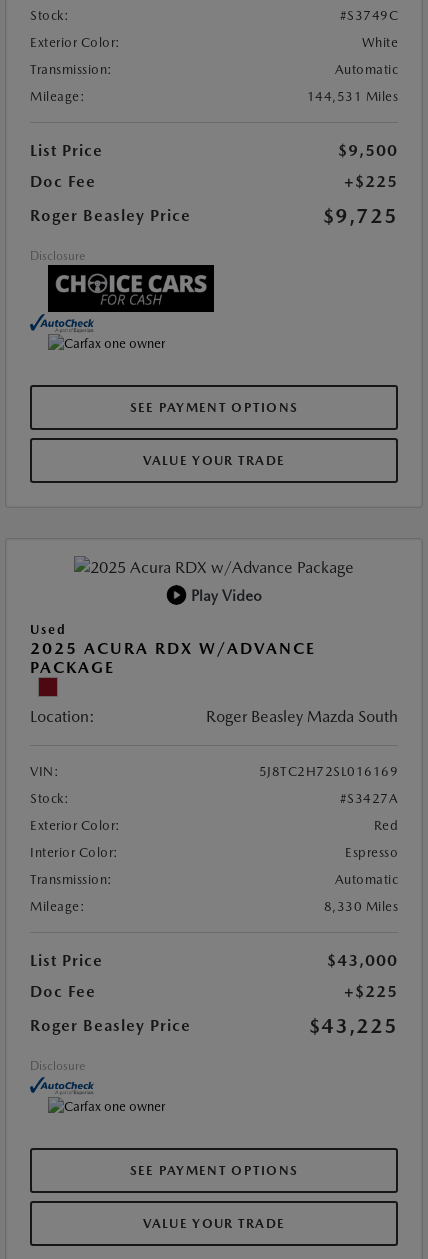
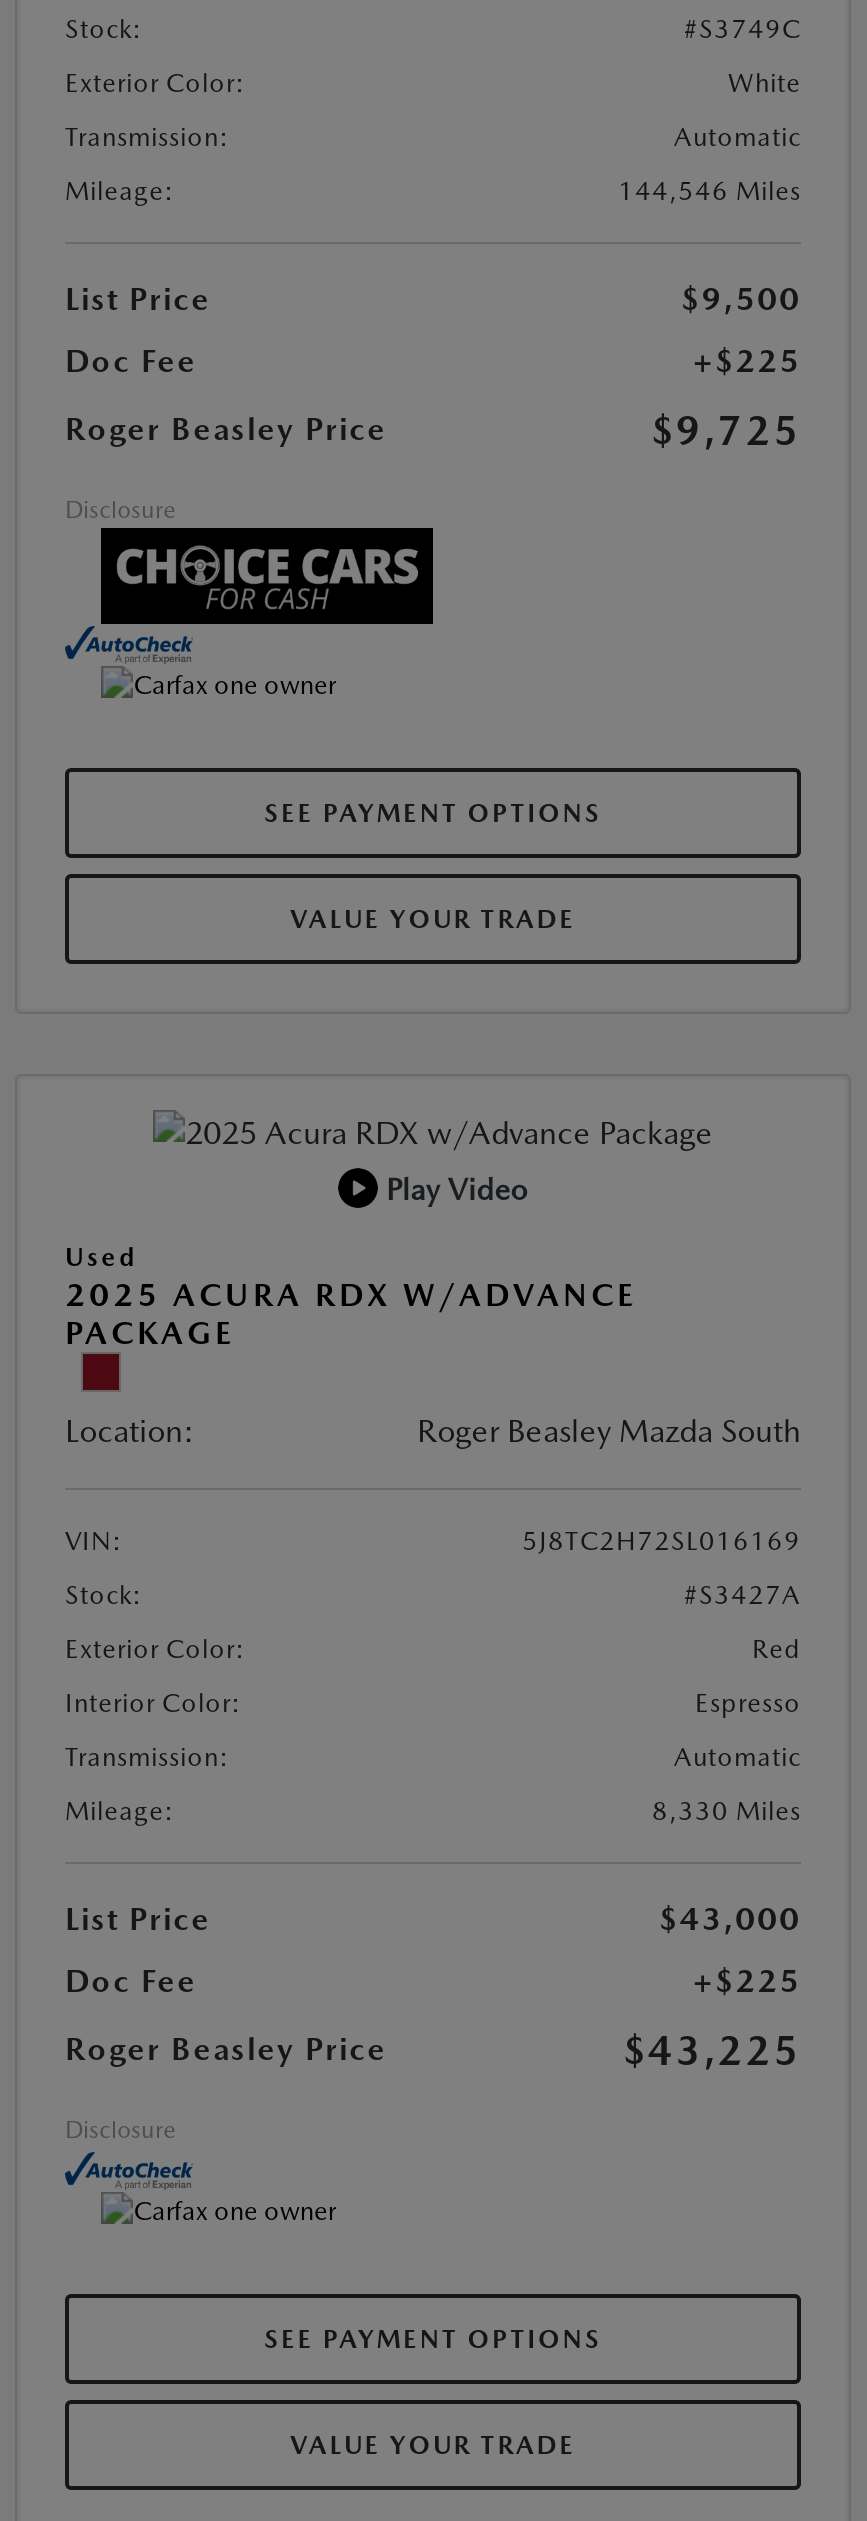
- 144,531 Miles
+ 144,546 Miles
